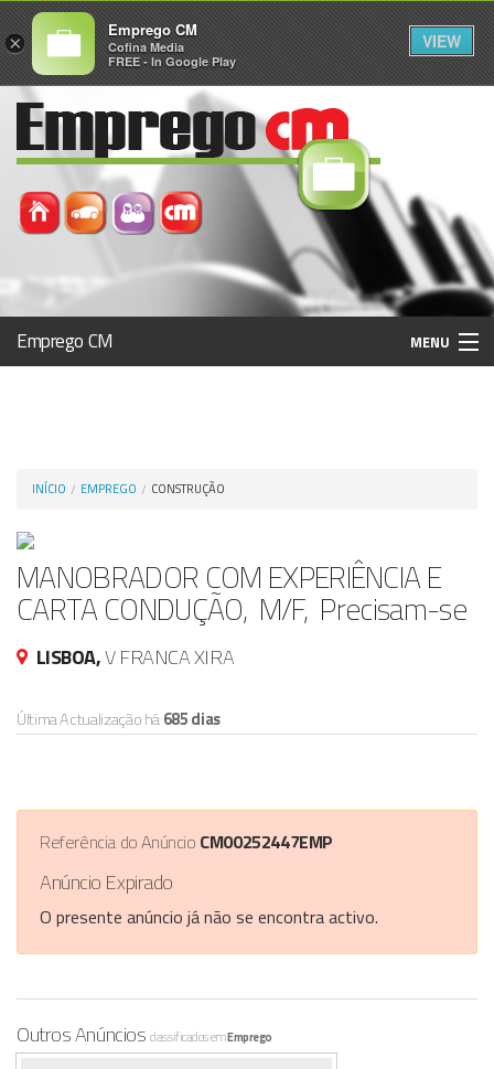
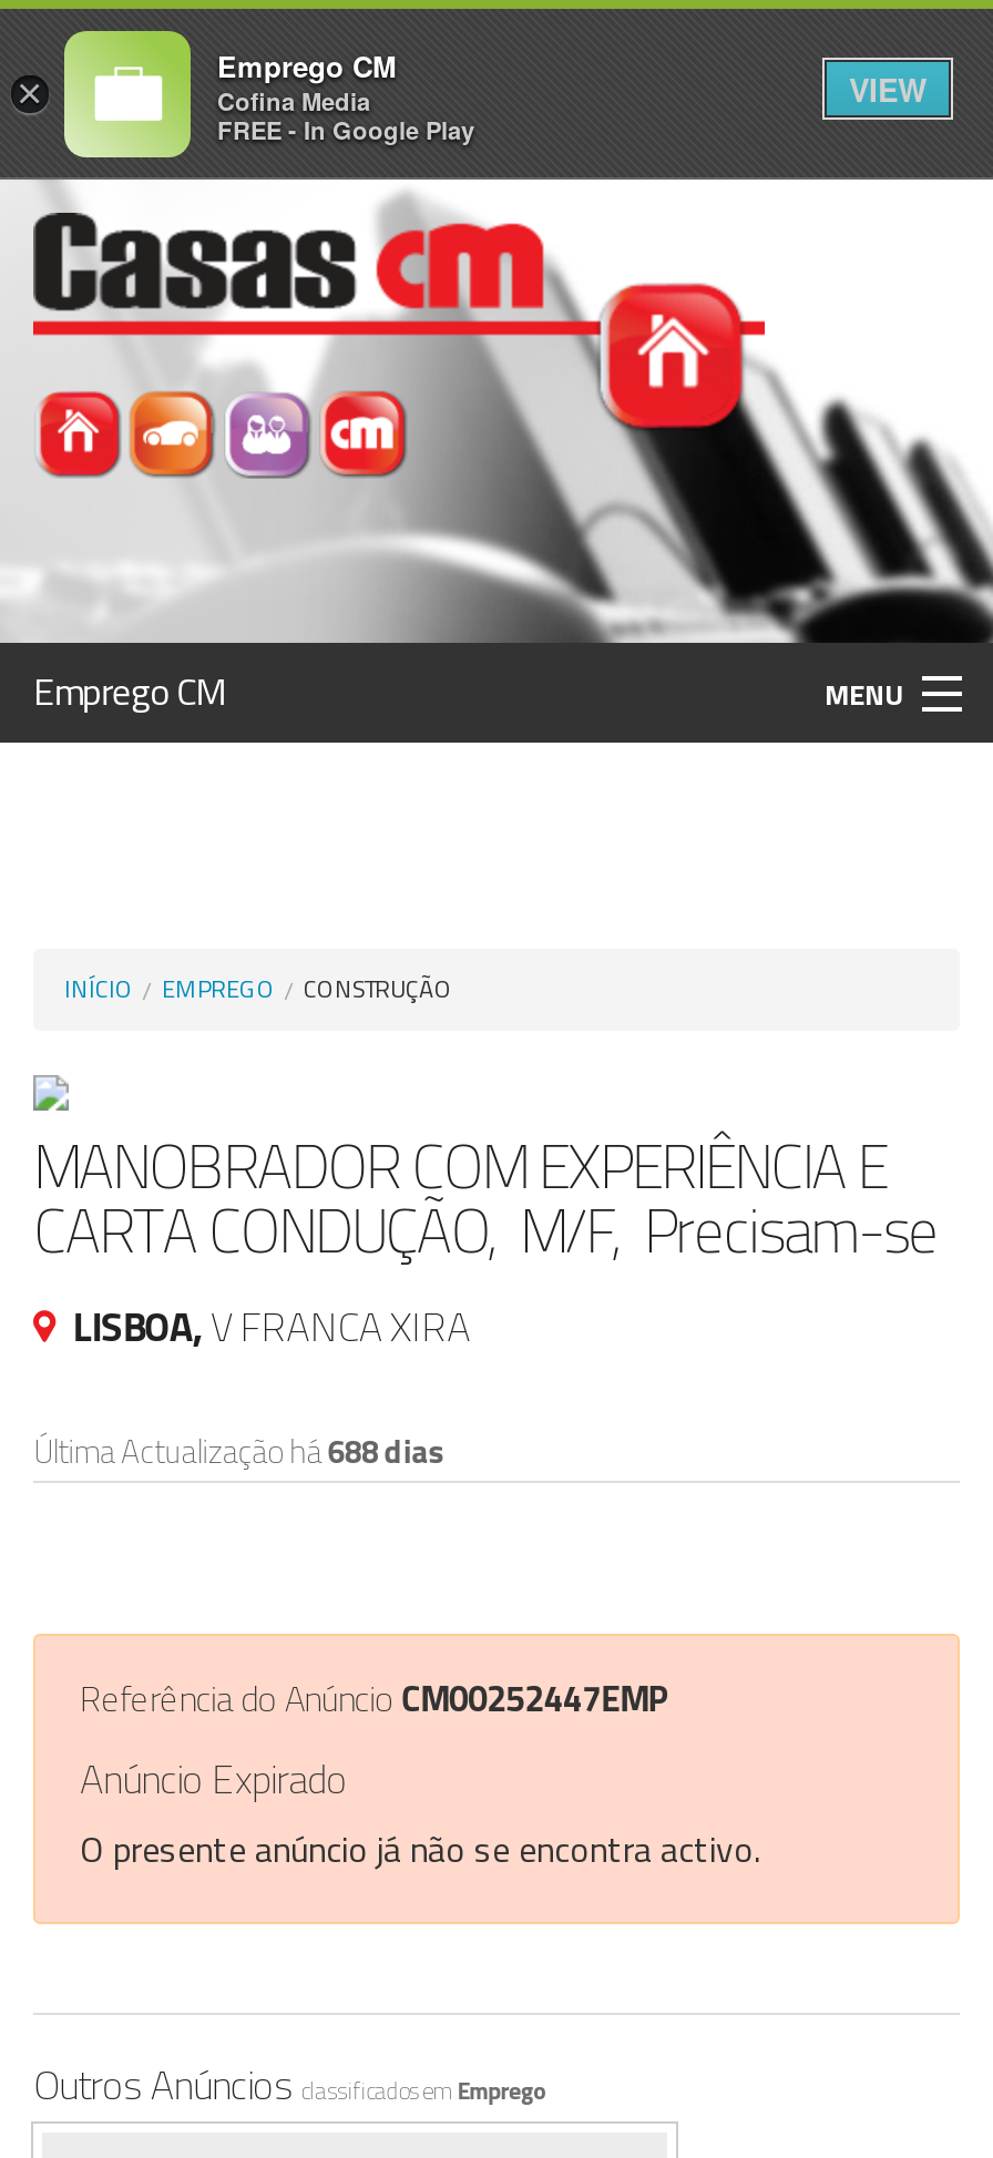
- [image]
+ [image]

- Última Actualização há685 dias
+ Última Actualização há688 dias
